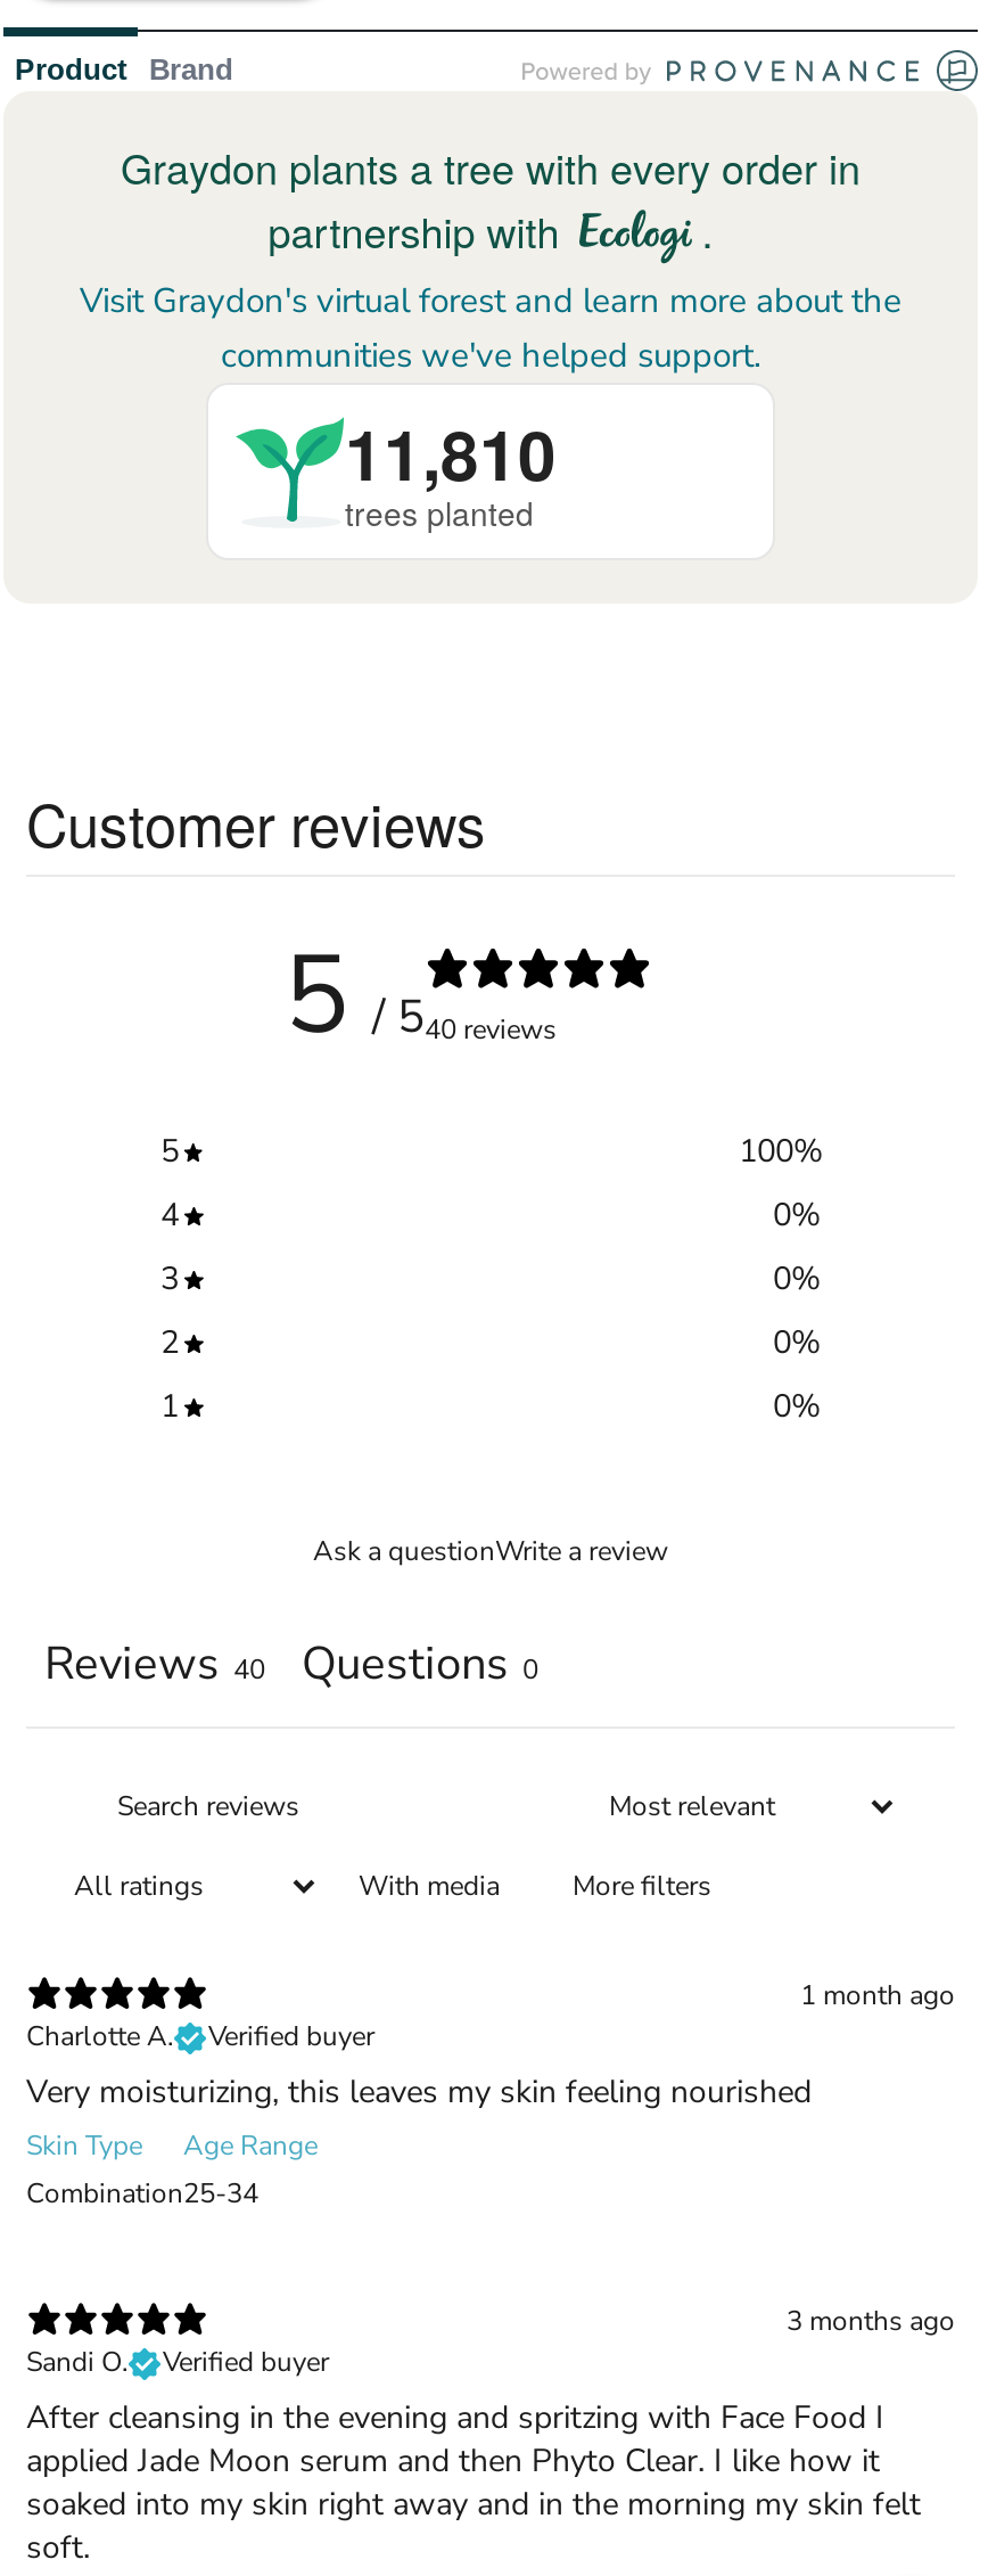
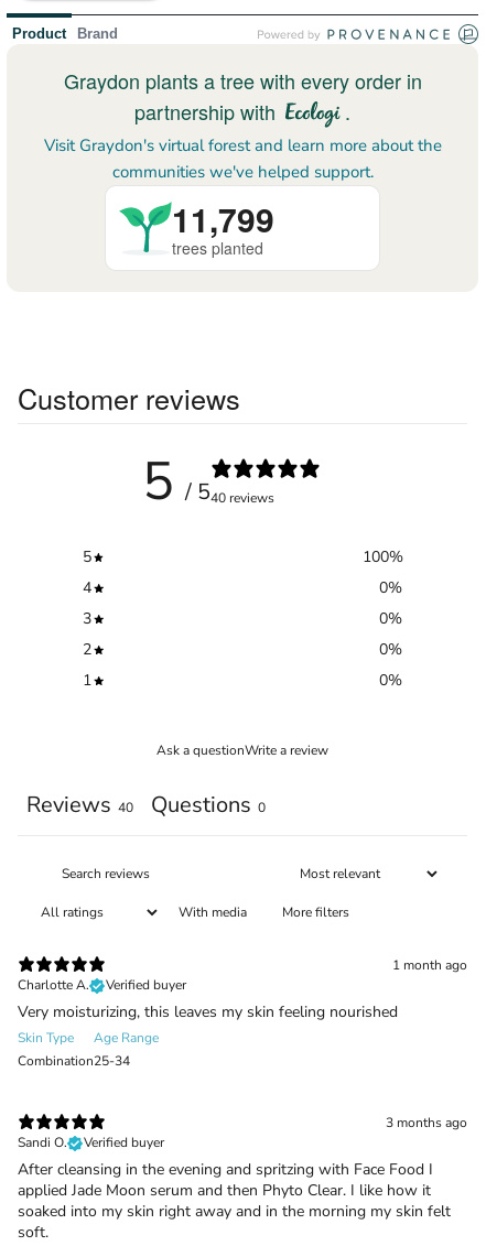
- 11,810
+ 11,799
